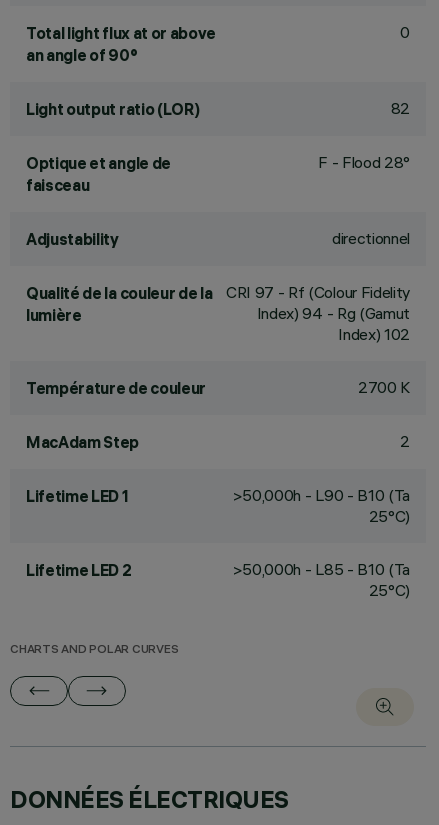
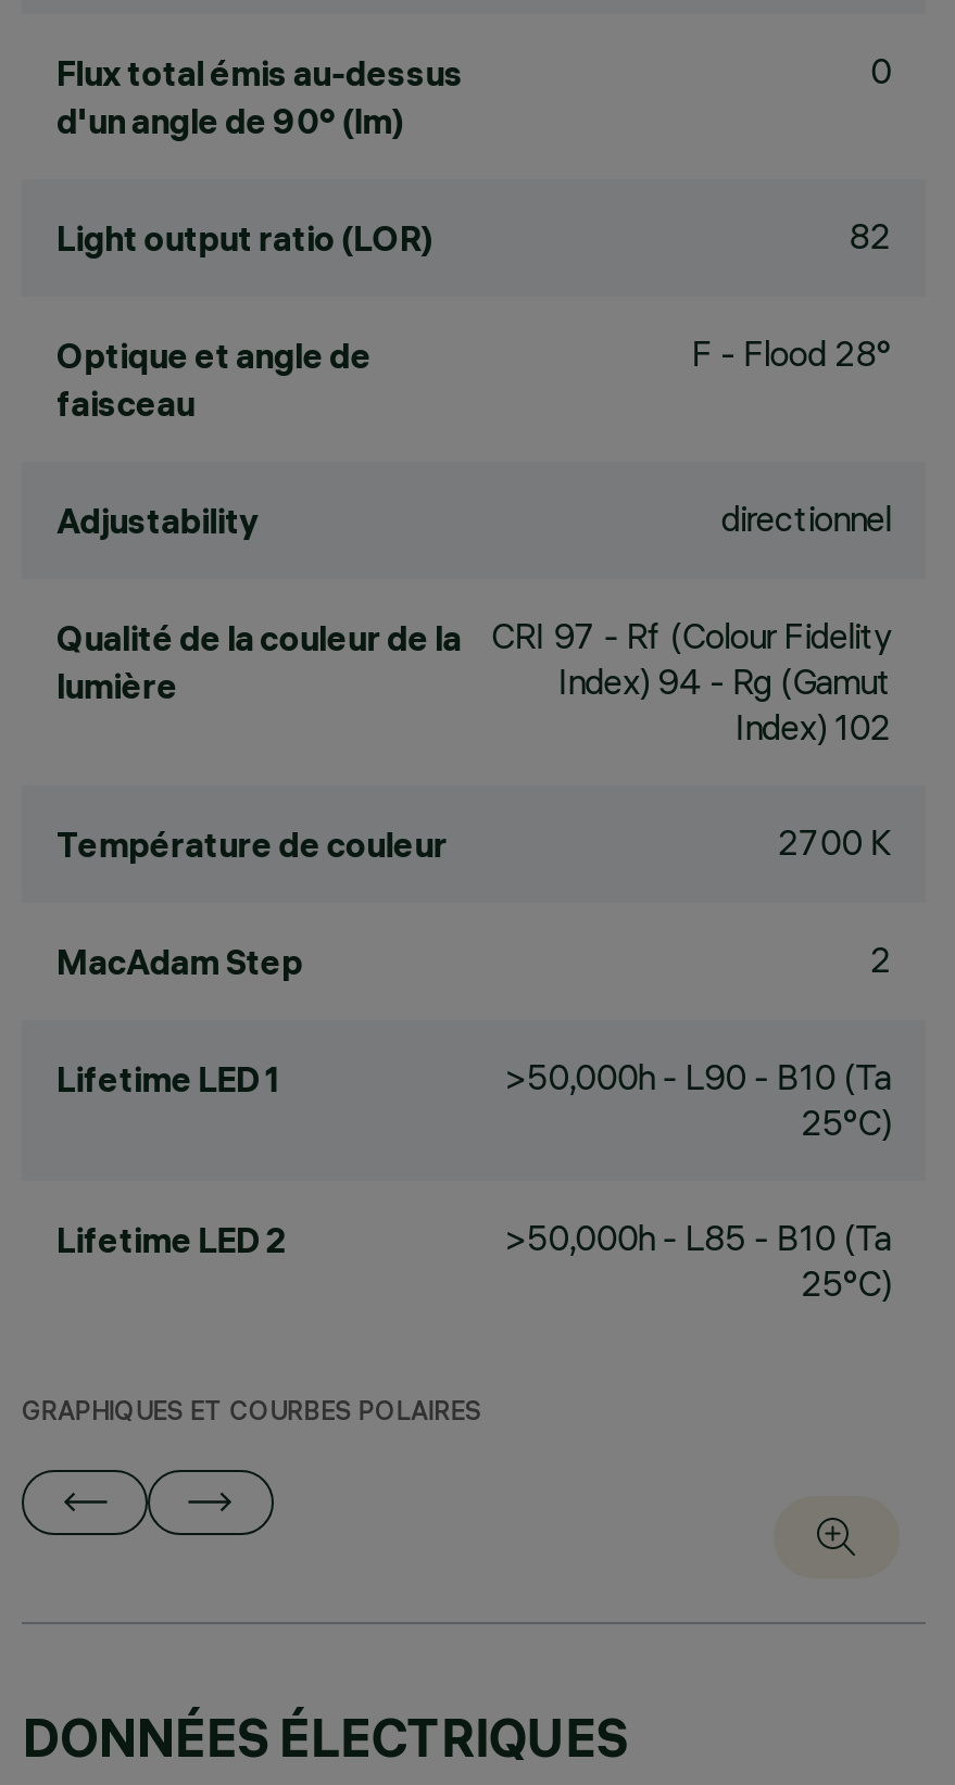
- Total light flux at or above
- an angle of 90°
+ Flux total émis au-dessus
+ d'un angle de 90° (lm)

- CHARTS AND POLAR CURVES
+ GRAPHIQUES ET COURBES POLAIRES
